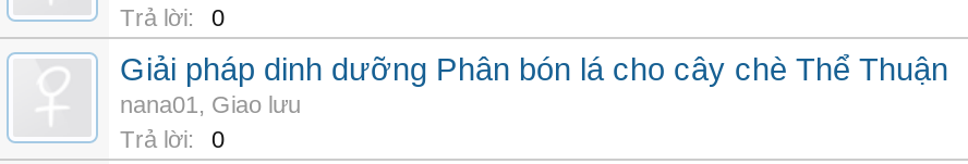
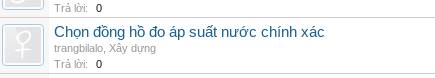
- Giải pháp dinh dưỡng Phân bón lá cho cây chè Thể Thuận
- nana01, Giao lưu
+ Chọn đồng hồ đo áp suất nước chính xác
+ trangbilalo, Xây dựng
